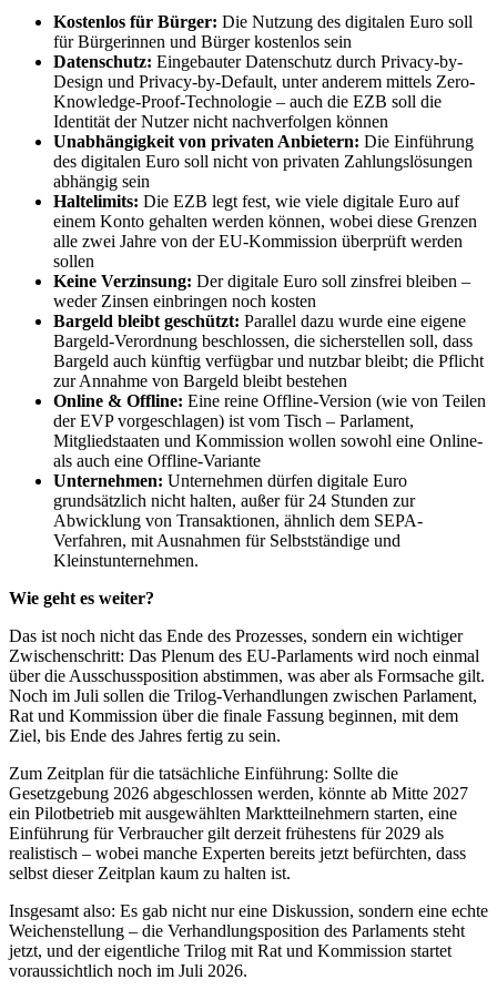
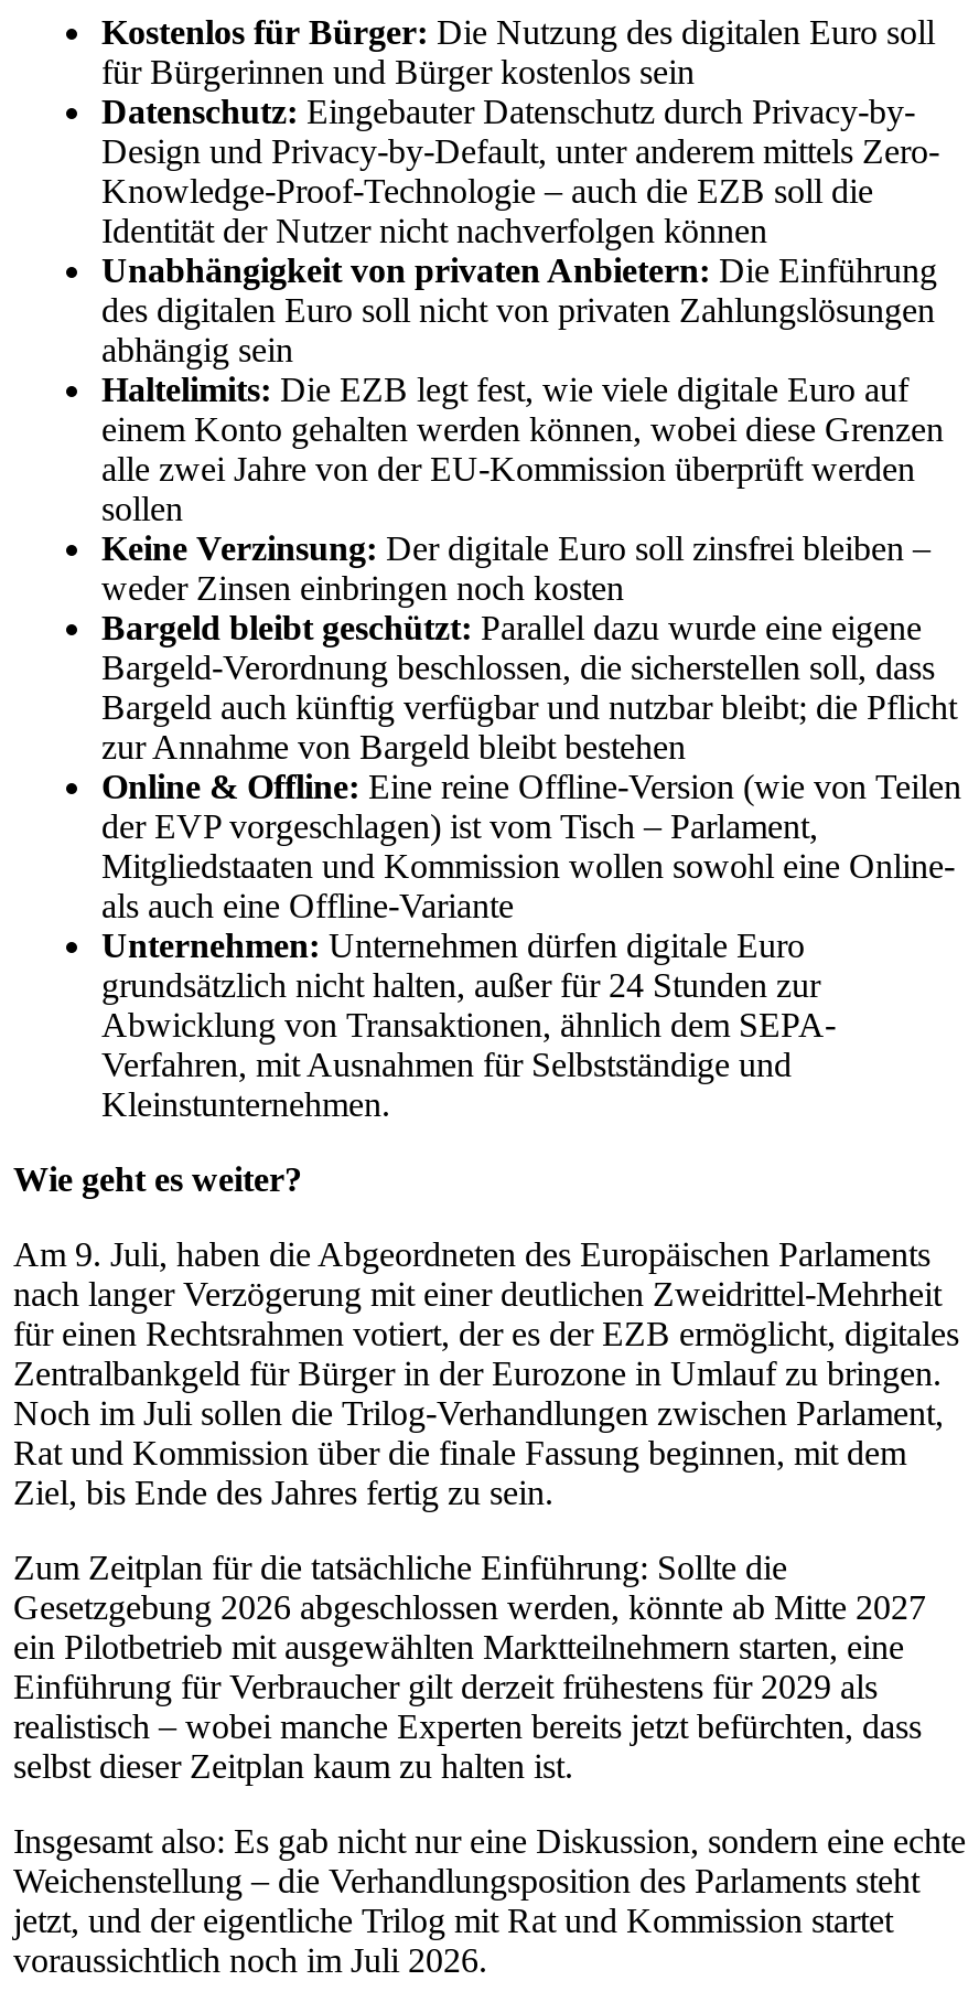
- Das ist noch nicht das Ende des Prozesses, sondern ein wichtiger
- Zwischenschritt: Das Plenum des EU-Parlaments wird noch einmal
- über die Ausschussposition abstimmen, was aber als Formsache gilt.
+ Am 9. Juli, haben die Abgeordneten des Europäischen Parlaments
+ nach langer Verzögerung mit einer deutlichen Zweidrittel-Mehrheit
+ für einen Rechtsrahmen votiert, der es der EZB ermöglicht, digitales
+ Zentralbankgeld für Bürger in der Eurozone in Umlauf zu bringen.
